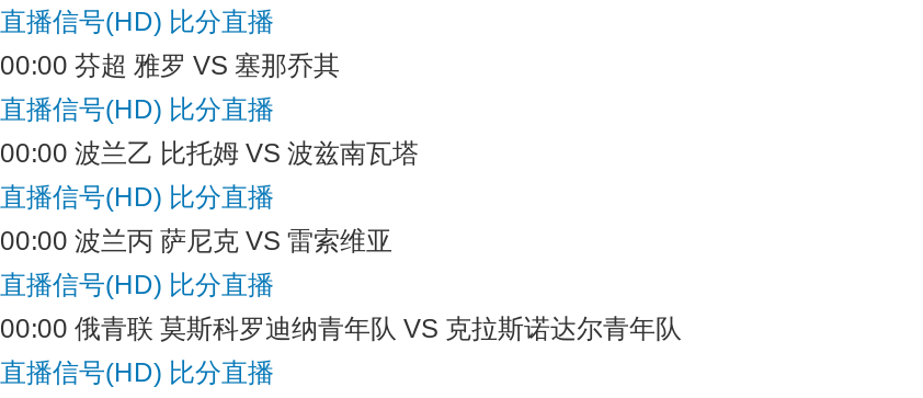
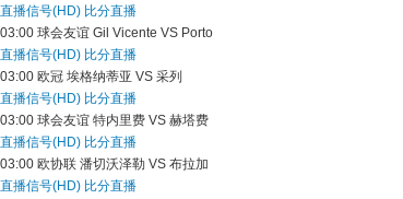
- 00:00 芬超雅罗 VS 塞那乔其
+ 03:00 球会友谊Gil Vicente VS Porto

- 00:00 波兰乙比托姆 VS 波兹南瓦塔
+ 03:00 欧冠埃格纳蒂亚 VS 采列

- 00:00 波兰丙萨尼克 VS 雷索维亚
+ 03:00 球会友谊特内里费 VS 赫塔费

- 00:00 俄青联莫斯科罗迪纳青年队 VS 克拉斯诺达尔青年队
+ 03:00 欧协联潘切沃泽勒 VS 布拉加
